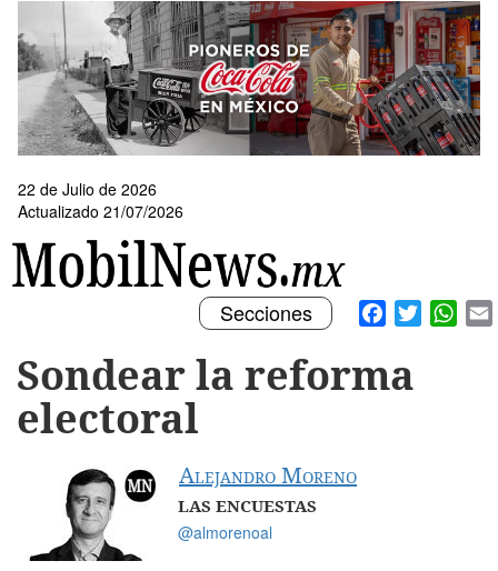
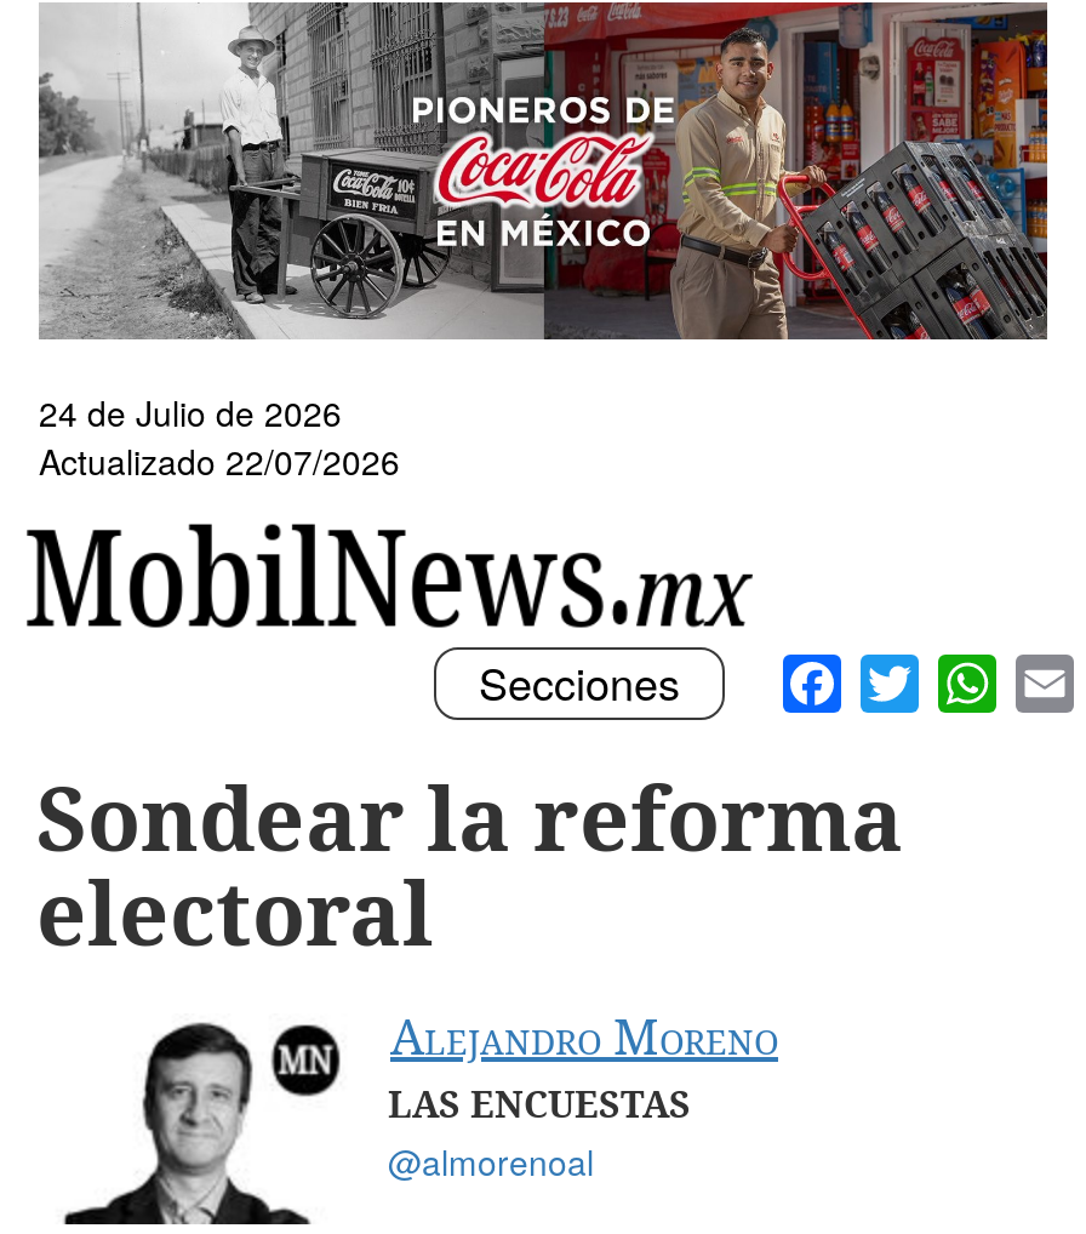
- 22 de Julio de 2026
+ 24 de Julio de 2026

- Actualizado 21/07/2026
+ Actualizado 22/07/2026
